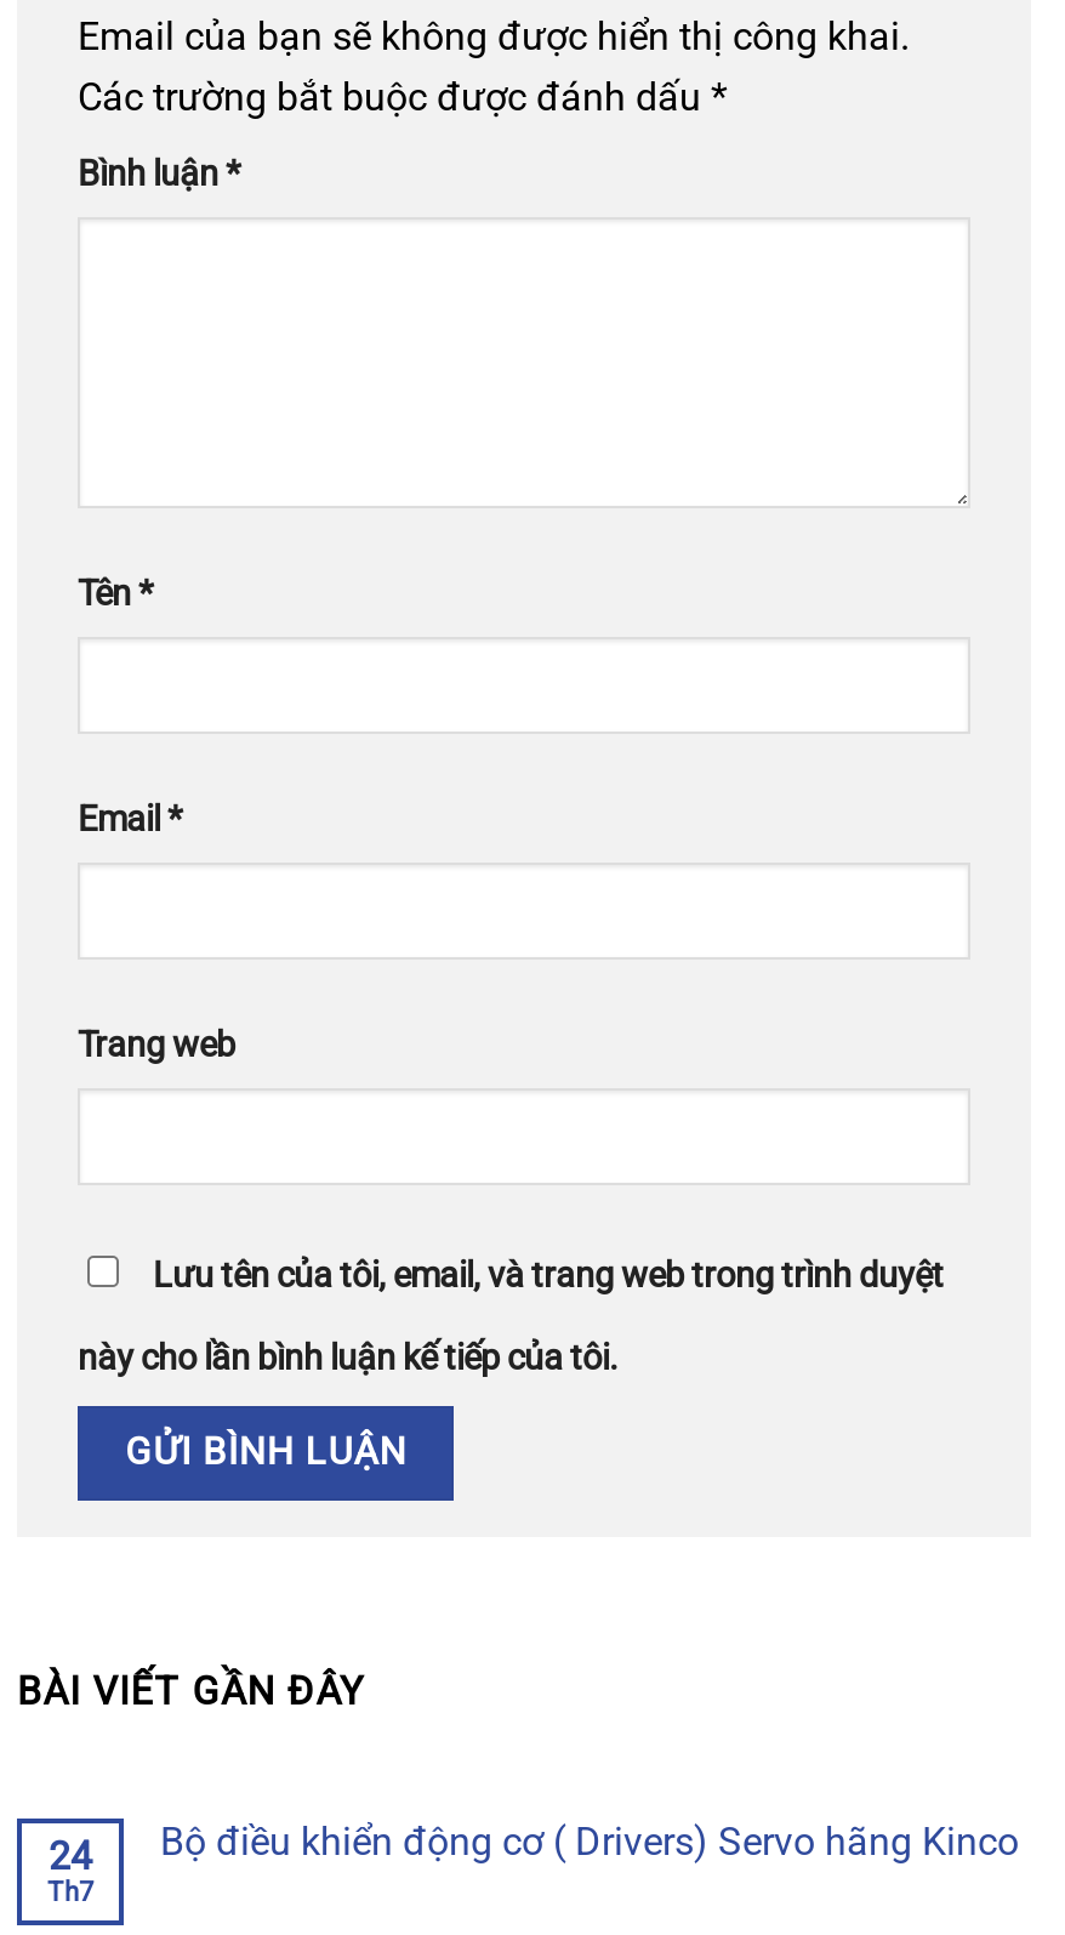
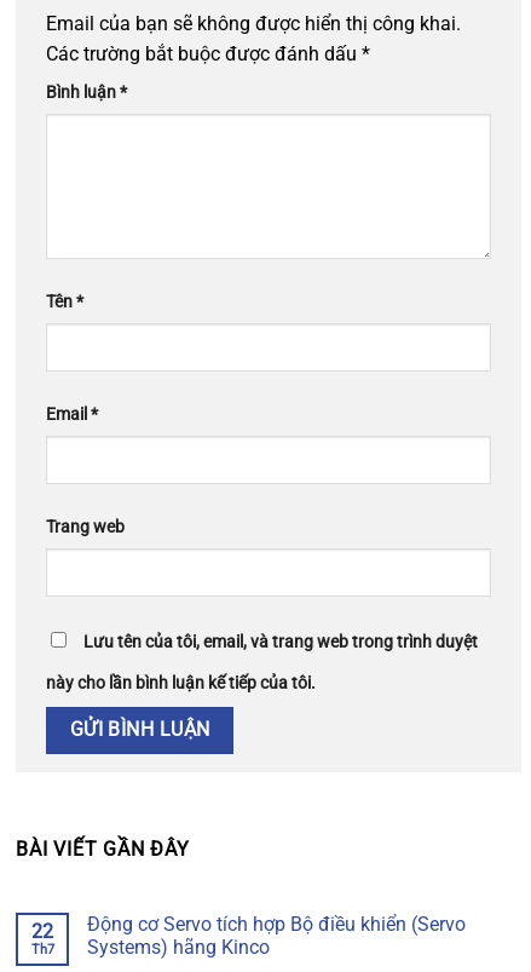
- Bộ điều khiển động cơ ( Drivers) Servo hãng Kinco
+ Động cơ Servo tích hợp Bộ điều khiển (Servo
+ Systems) hãng Kinco

- 24
+ 22
